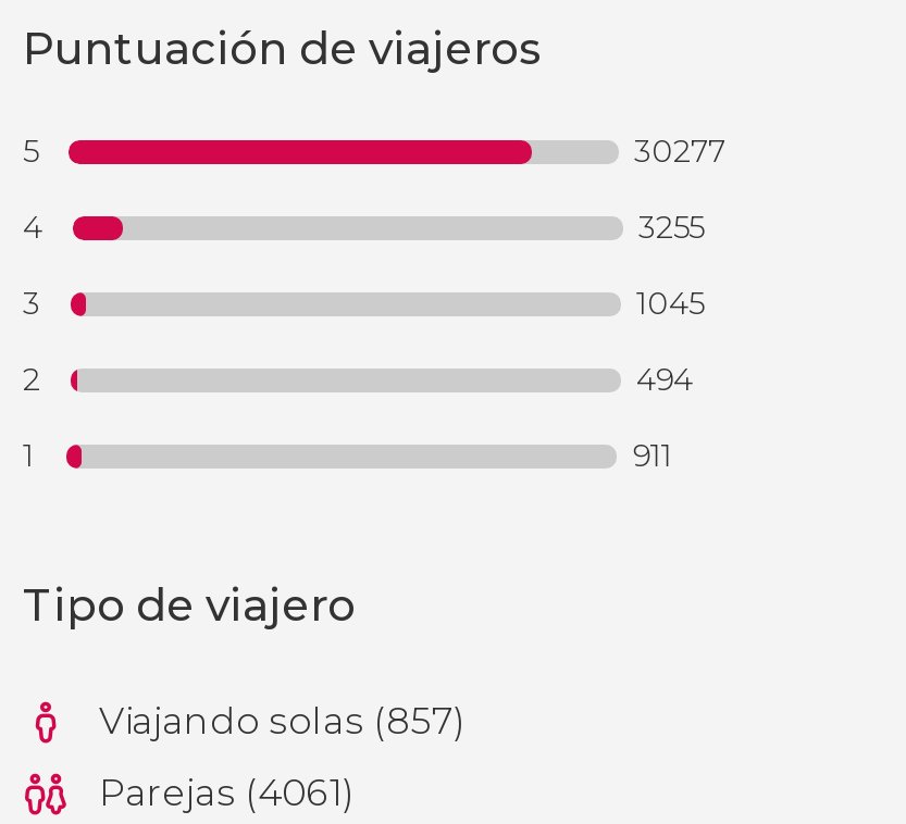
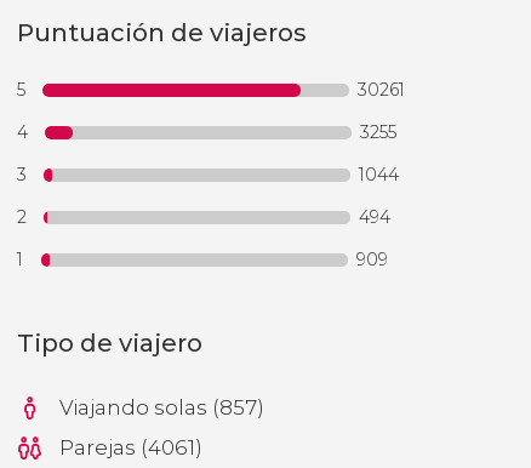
- 30277
+ 30261

- 1045
+ 1044

- 911
+ 909
